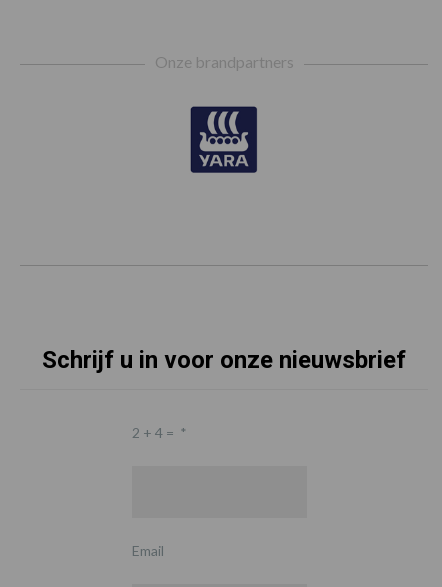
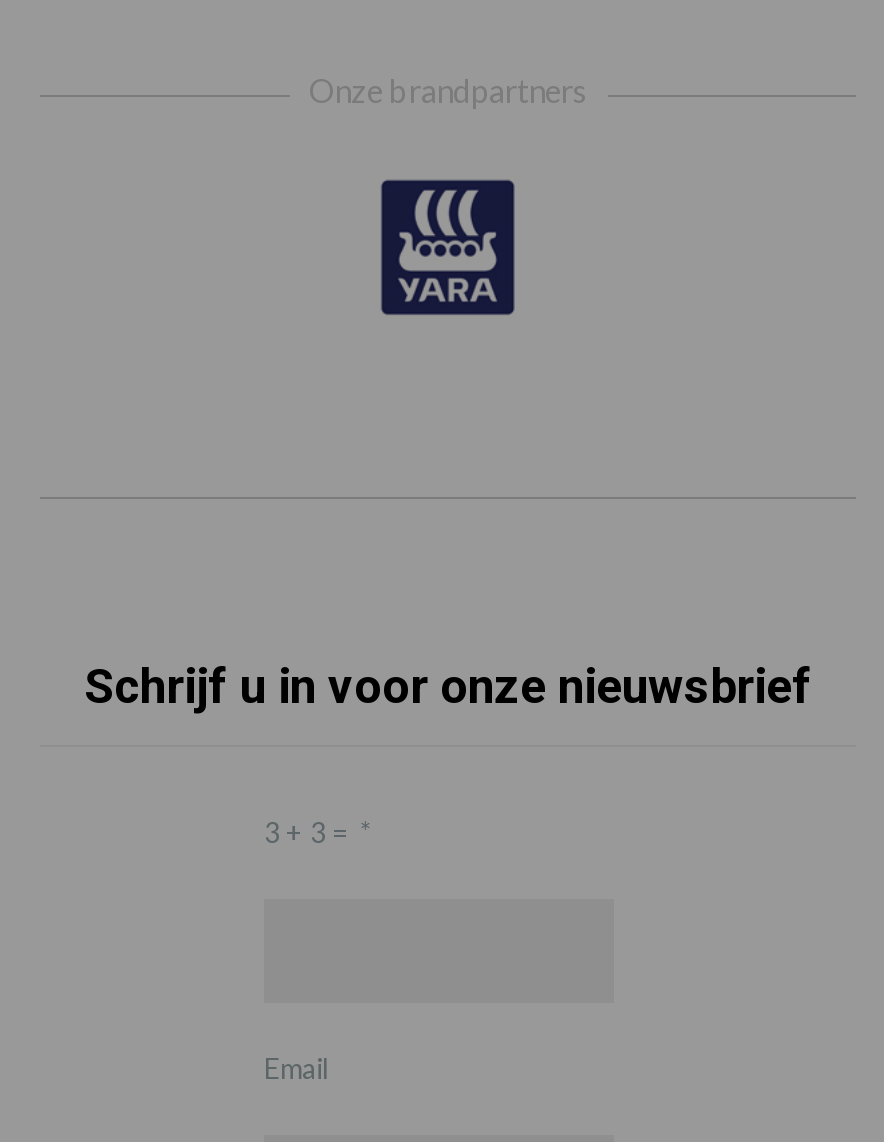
- 2 + 4 = *
+ 3 + 3 = *
